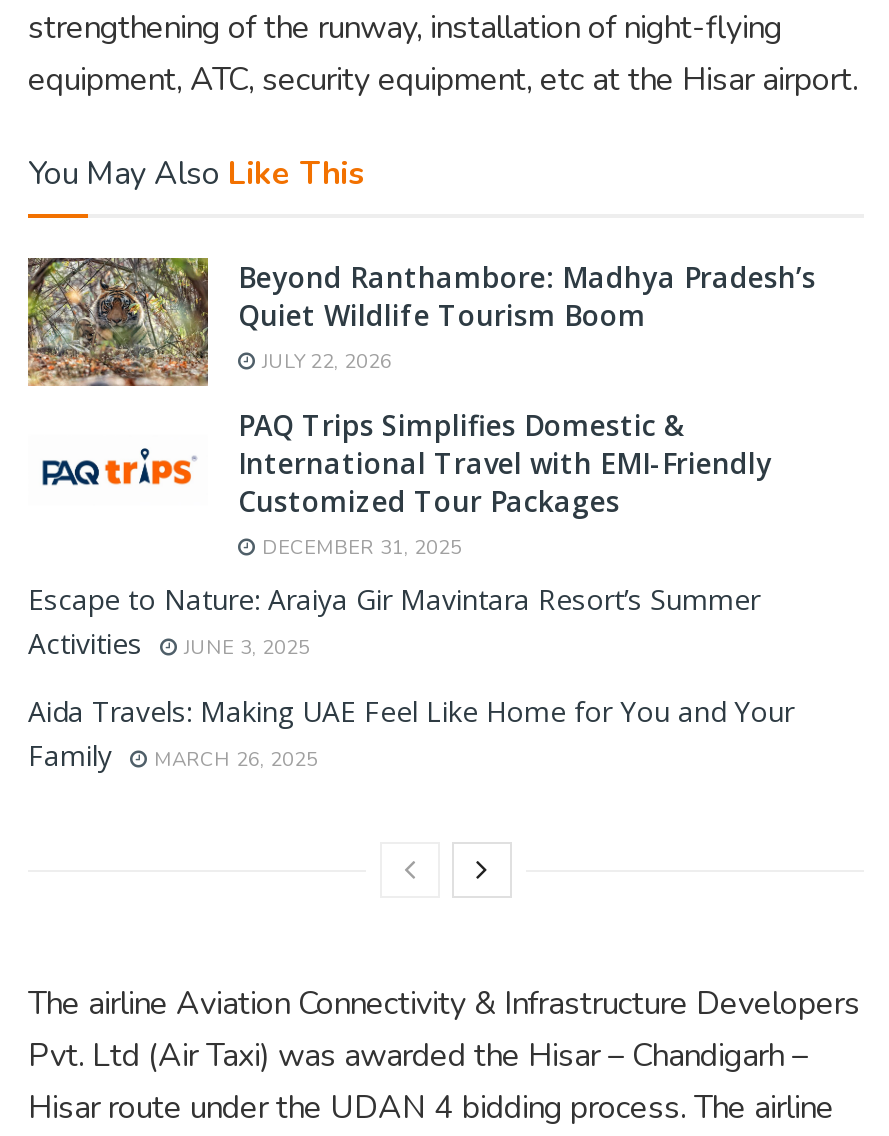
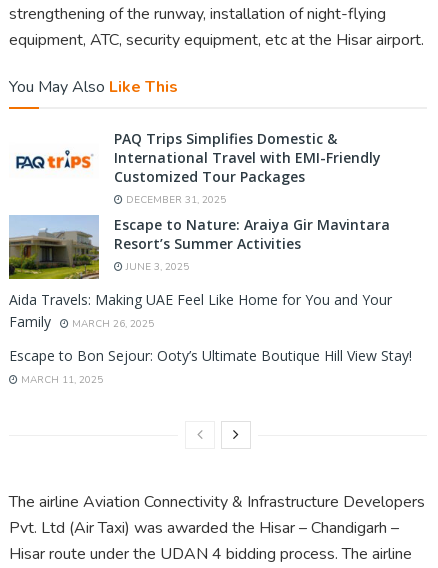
- [image]
- Beyond Ranthambore: Madhya Pradesh’s
- Quiet Wildlife Tourism Boom
- JULY 22, 2026

moved up: PAQ Trips Simplifies Domestic & | International Travel with EMI-Friendly | Customized Tour Packages | DECEMBER 31, 2025

moved up: JUNE 3, 2025 | Aida Travels: Making UAE Feel Like Home for You and Your | Family | MARCH 26, 2025

+ Escape to Bon Sejour: Ooty’s Ultimate Boutique Hill View Stay!
+ MARCH 11, 2025
